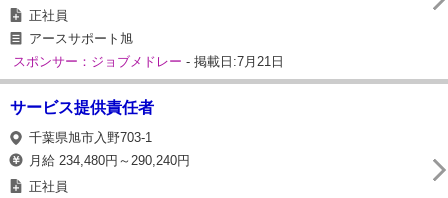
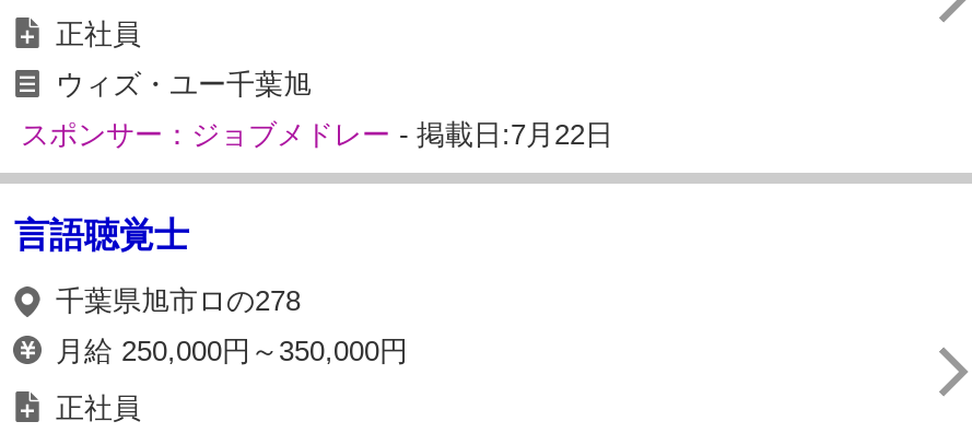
- アースサポート旭
+ ウィズ・ユー千葉旭

- スポンサー：ジョブメドレー- 掲載日:7月21日
+ スポンサー：ジョブメドレー- 掲載日:7月22日

- サービス提供責任者
+ 言語聴覚士

- 千葉県旭市入野703-1
+ 千葉県旭市ロの278

- 月給 234,480円～290,240円
+ 月給 250,000円～350,000円
